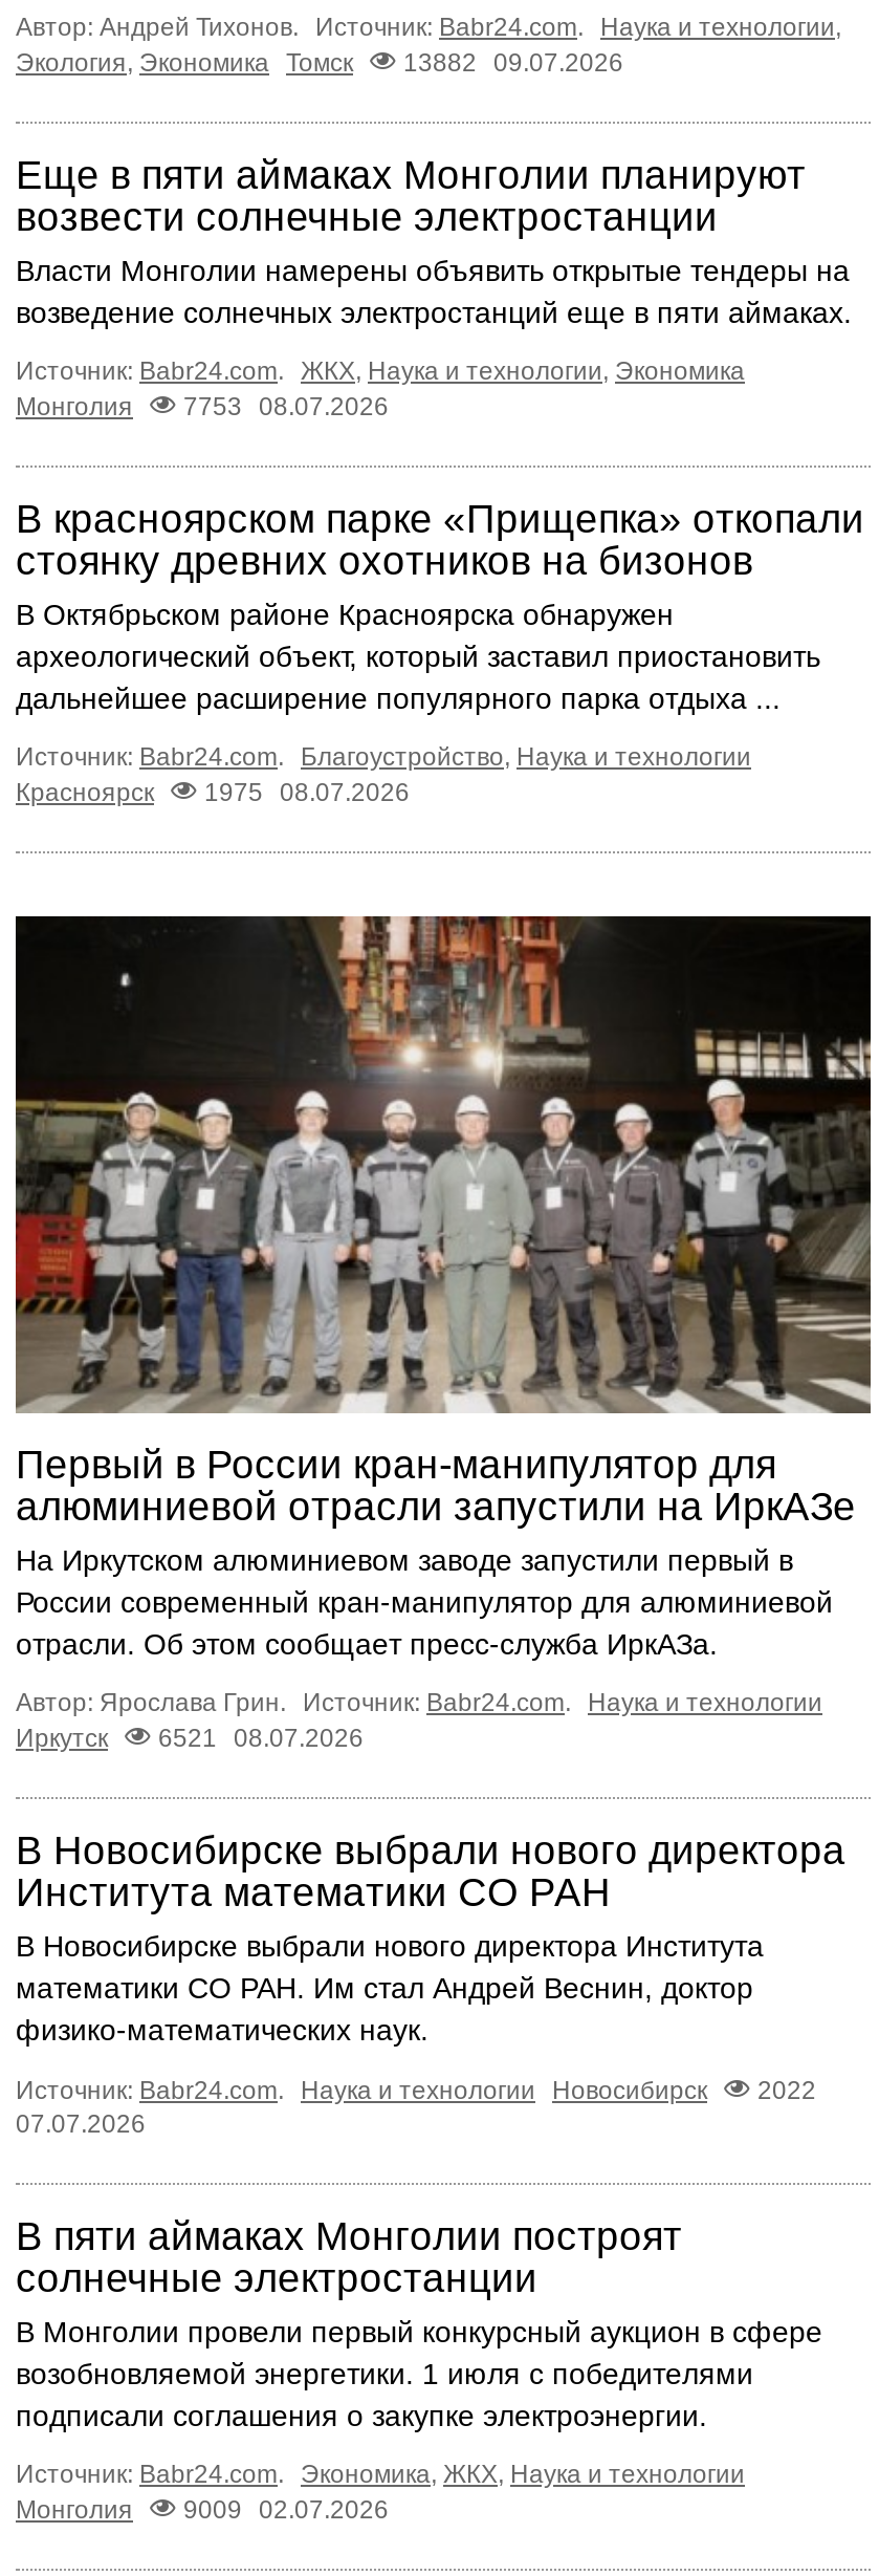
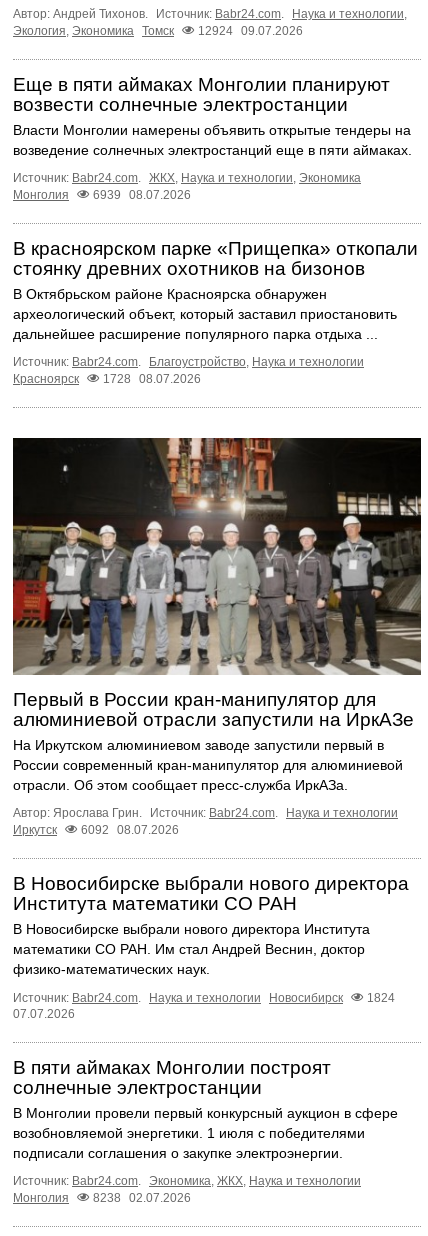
- Экология, Экономика Томск 13882 09.07.2026
+ Экология, Экономика Томск 12924 09.07.2026

- Монголия 7753 08.07.2026
+ Монголия 6939 08.07.2026

- Красноярск 1975 08.07.2026
+ Красноярск 1728 08.07.2026

- Иркутск 6521 08.07.2026
+ Иркутск 6092 08.07.2026

- Источник: Babr24.com. Наука и технологии Новосибирск 2022
+ Источник: Babr24.com. Наука и технологии Новосибирск 1824

- Монголия 9009 02.07.2026
+ Монголия 8238 02.07.2026
